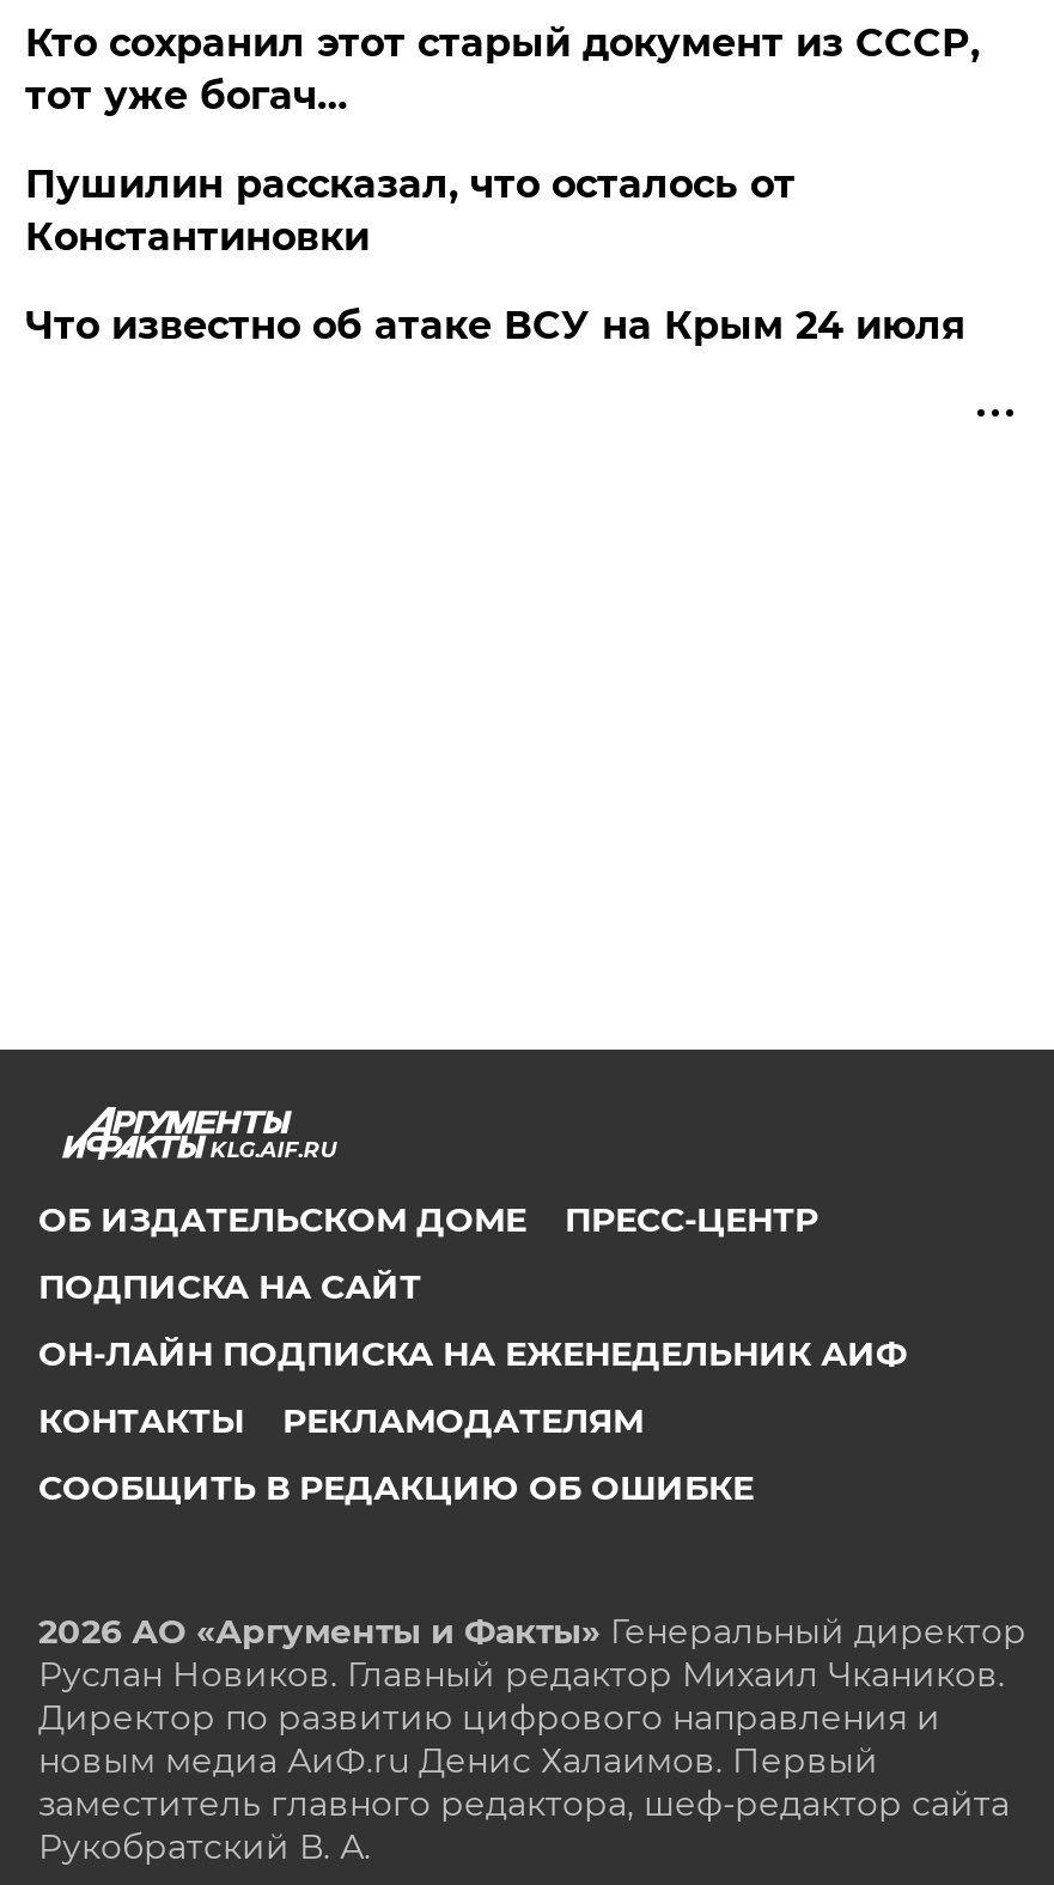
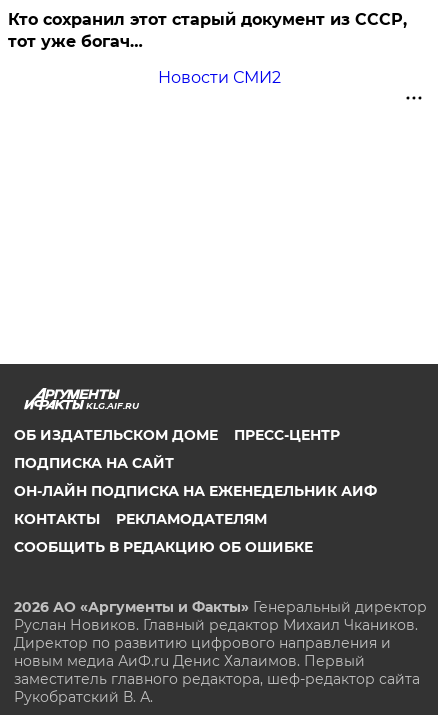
- Пушилин рассказал, что осталось от
- Константиновки
- Что известно об атаке ВСУ на Крым 24 июля
+ Новости СМИ2
